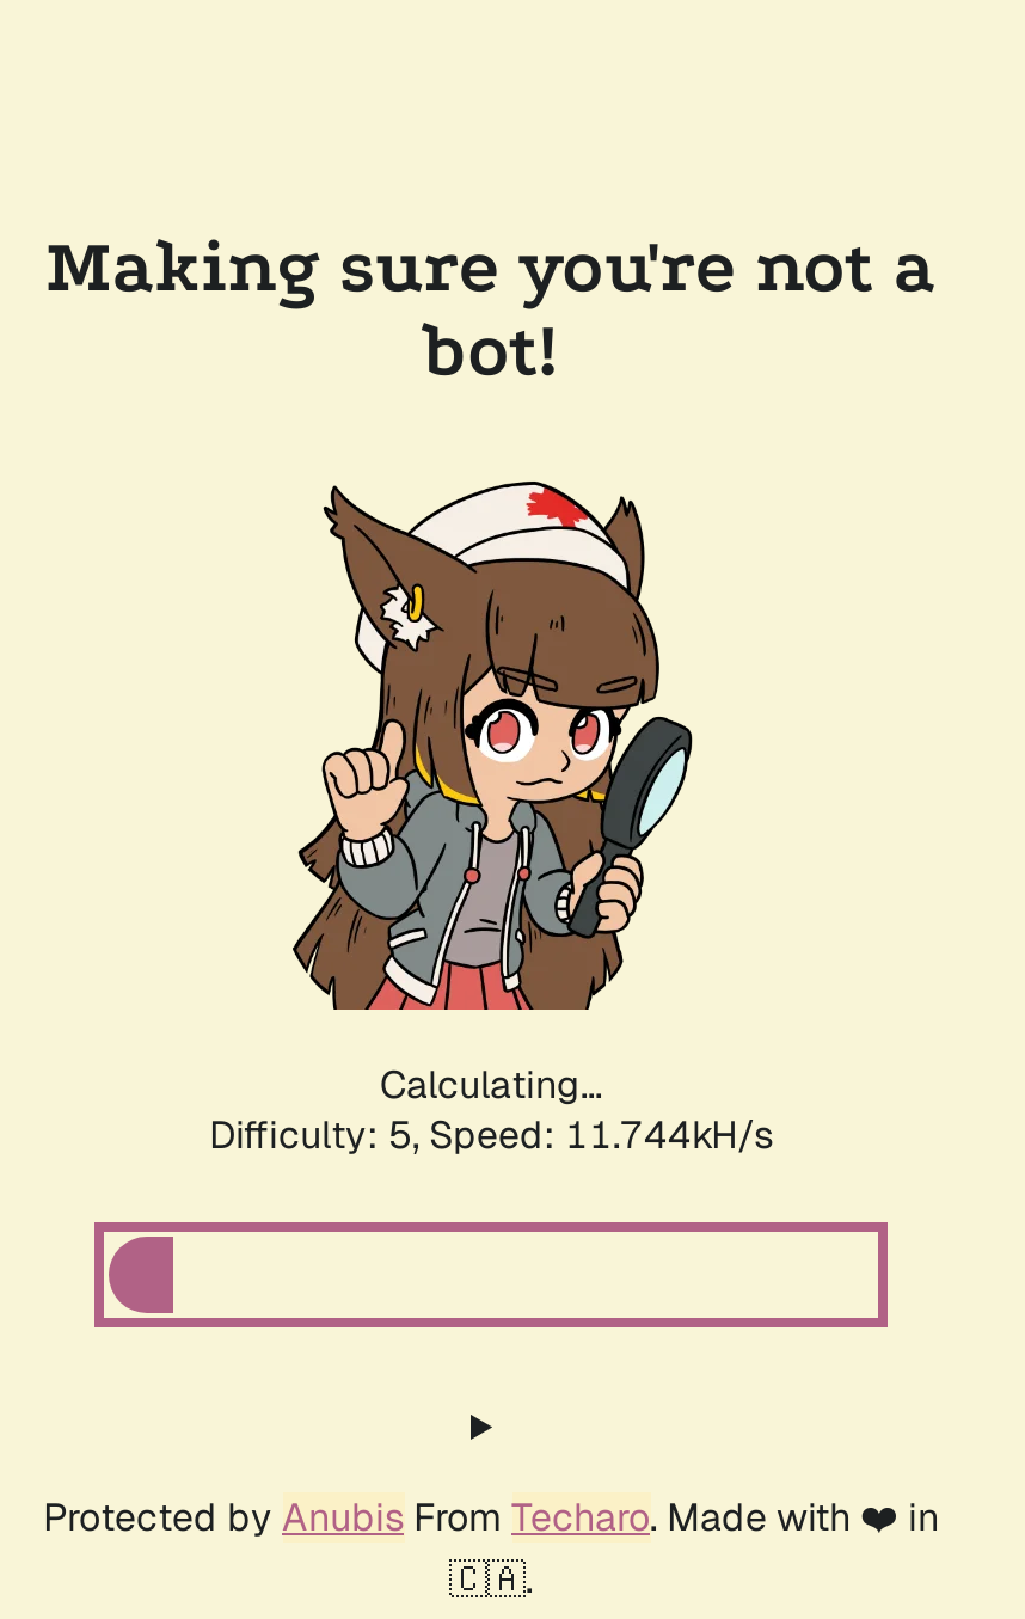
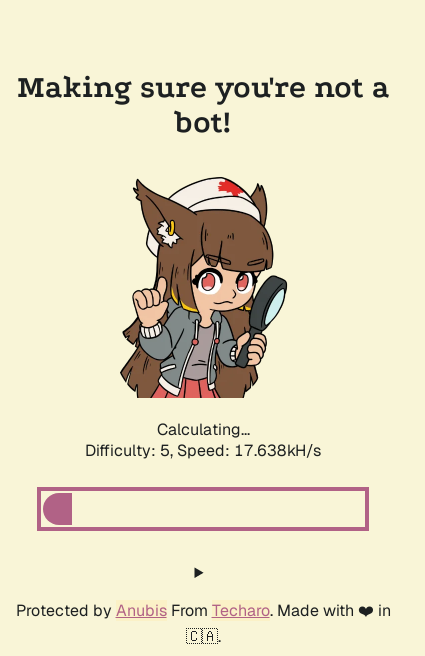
- Difficulty: 5, Speed: 11.744kH/s
+ Difficulty: 5, Speed: 17.638kH/s
